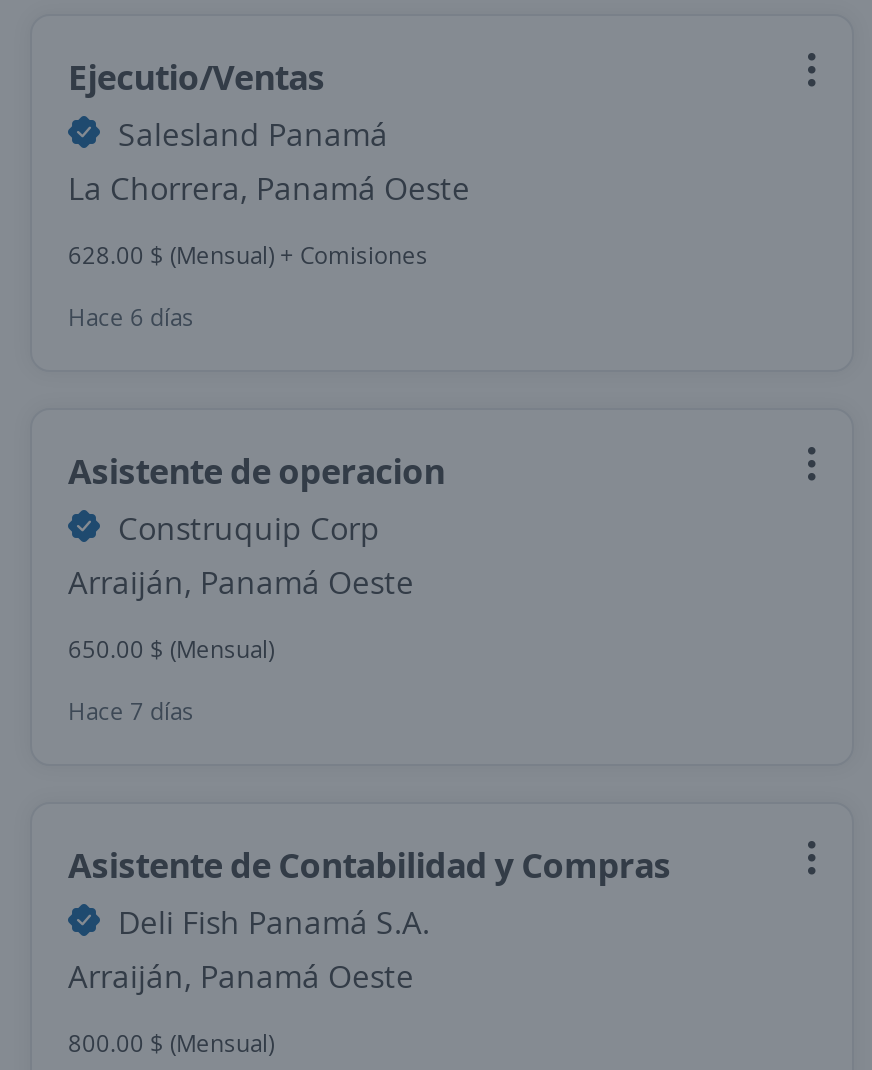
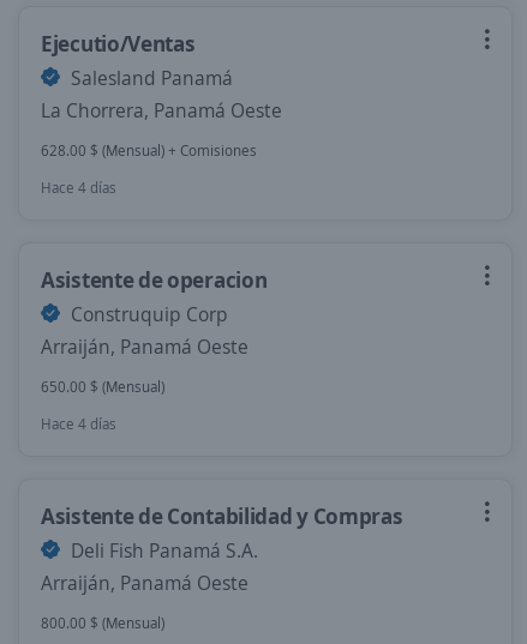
- Hace 6 días
+ Hace 4 días

- Hace 7 días
+ Hace 4 días
